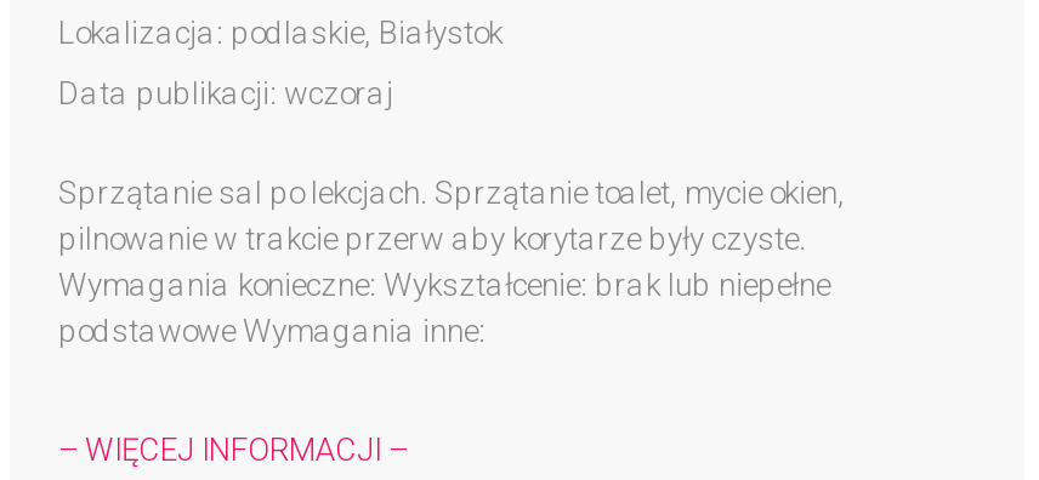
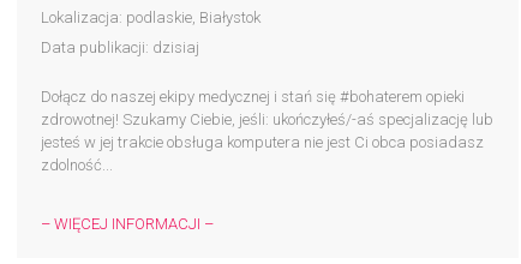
- Data publikacji: wczoraj
+ Data publikacji: dzisiaj

- Sprzątanie sal po lekcjach. Sprzątanie toalet, mycie okien,
- pilnowanie w trakcie przerw aby korytarze były czyste.
- Wymagania konieczne: Wykształcenie: brak lub niepełne
- podstawowe Wymagania inne:
+ Dołącz do naszej ekipy medycznej i stań się #bohaterem opieki
+ zdrowotnej! Szukamy Ciebie, jeśli: ukończyłeś/-aś specjalizację lub
+ jesteś w jej trakcie obsługa komputera nie jest Ci obca posiadasz
+ zdolność...
